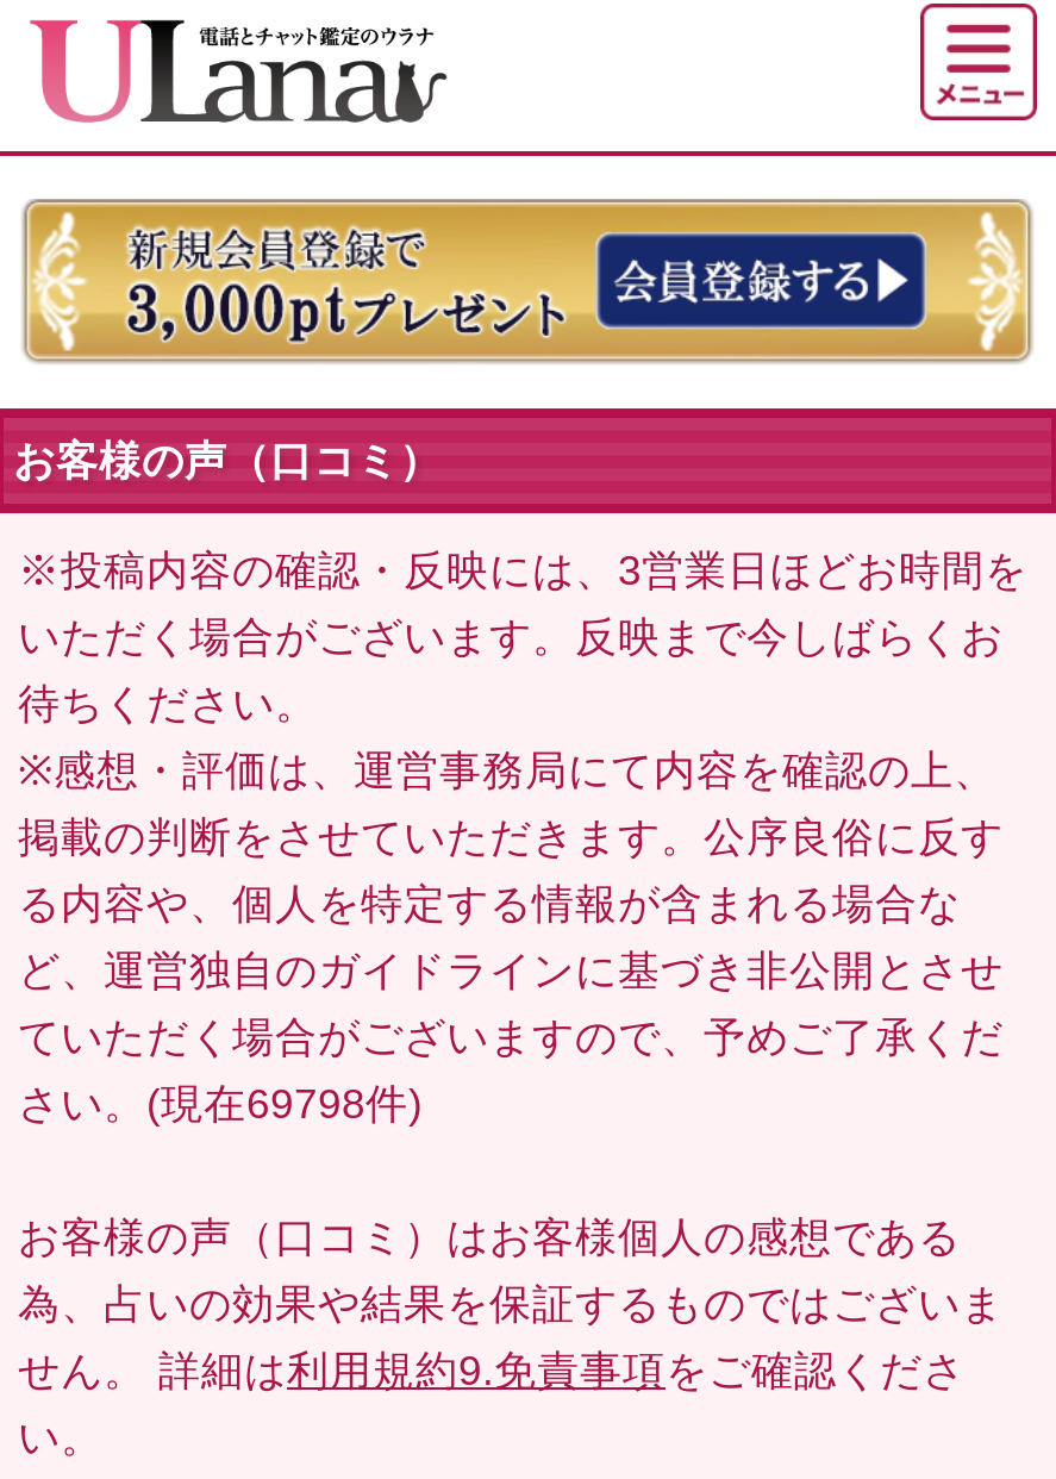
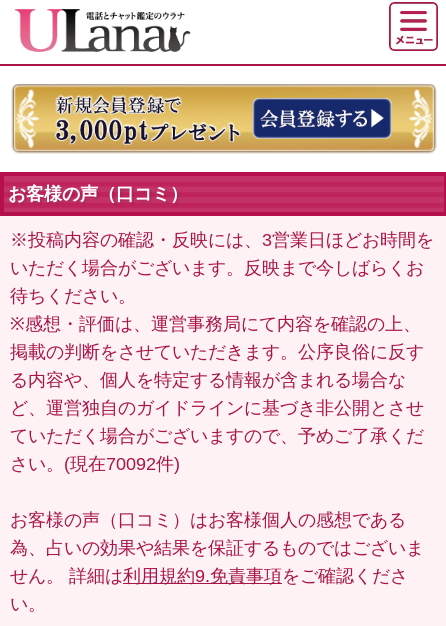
- さい。(現在69798件)
+ さい。(現在70092件)
